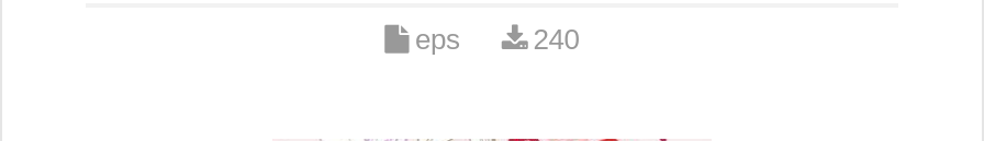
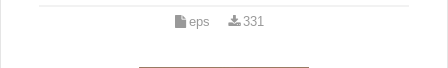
- 240
+ 331
